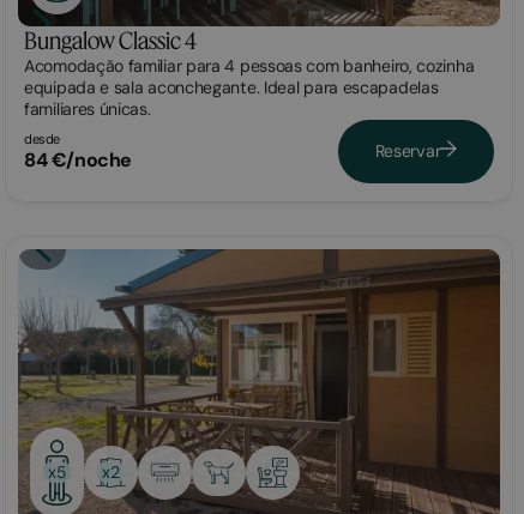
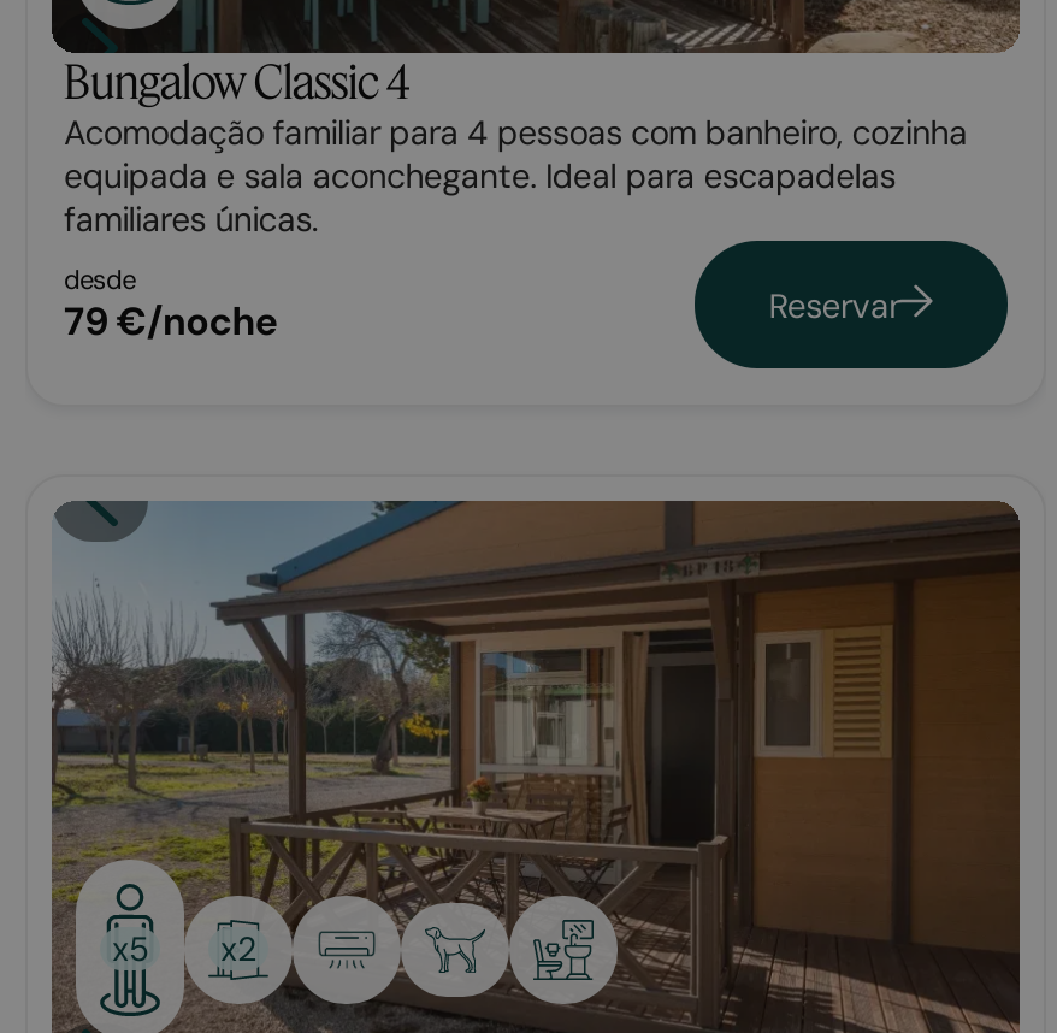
- 84 €/noche
+ 79 €/noche
